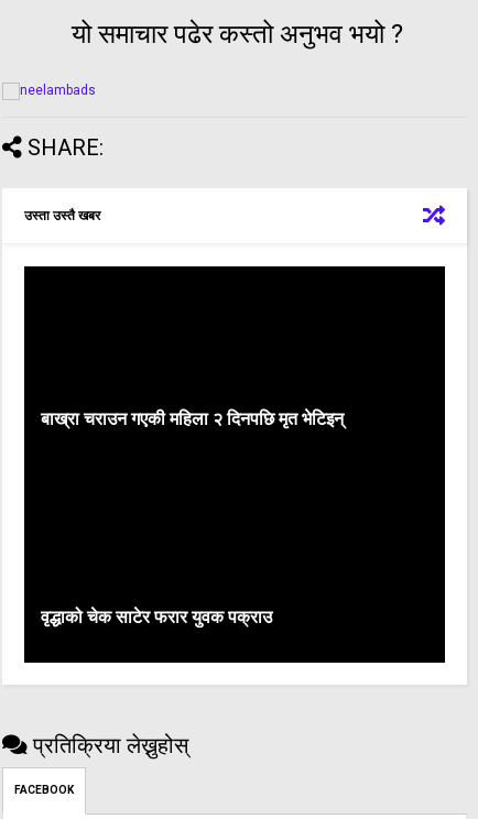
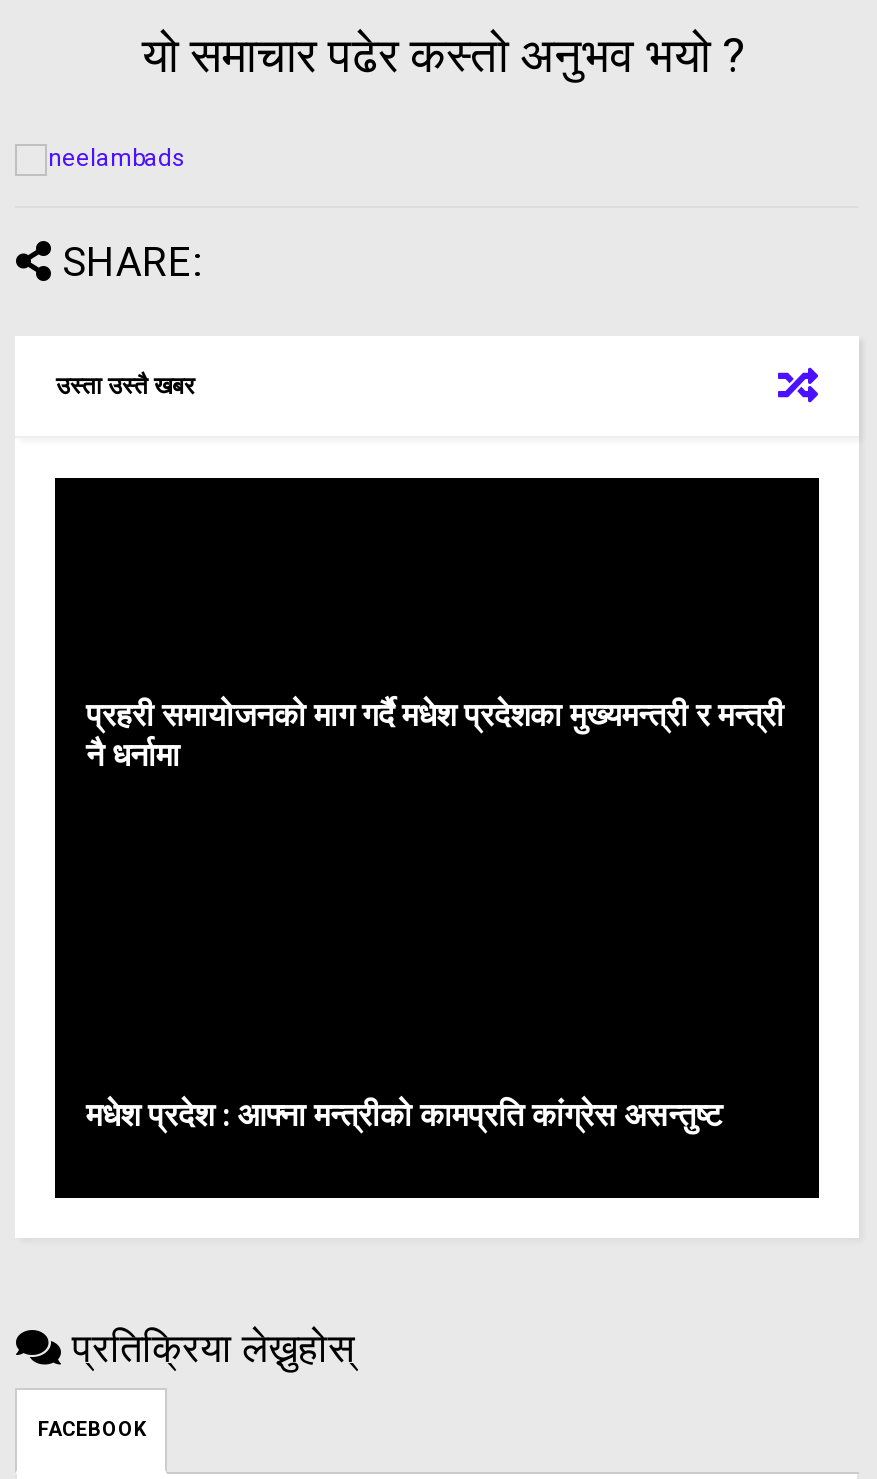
- बाख्रा चराउन गएकी महिला २ दिनपछि मृत भेटिइन्
+ प्रहरी समायोजनको माग गर्दै मधेश प्रदेशका मुख्यमन्त्री र मन्त्री
+ नै धर्नामा

- वृद्धाको चेक साटेर फरार युवक पक्राउ
+ मधेश प्रदेश : आफ्ना मन्त्रीको कामप्रति कांग्रेस असन्तुष्ट
